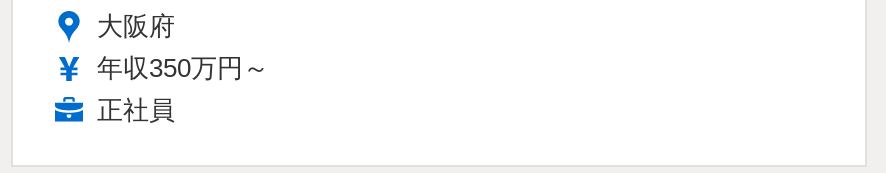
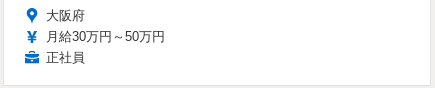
- 年収350万円～
+ 月給30万円～50万円
